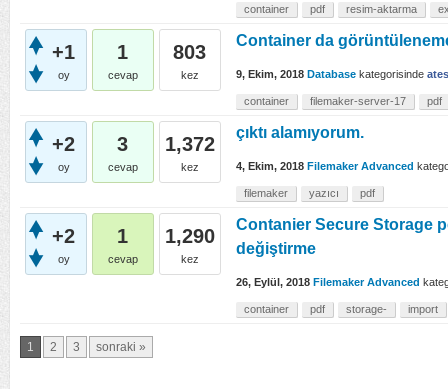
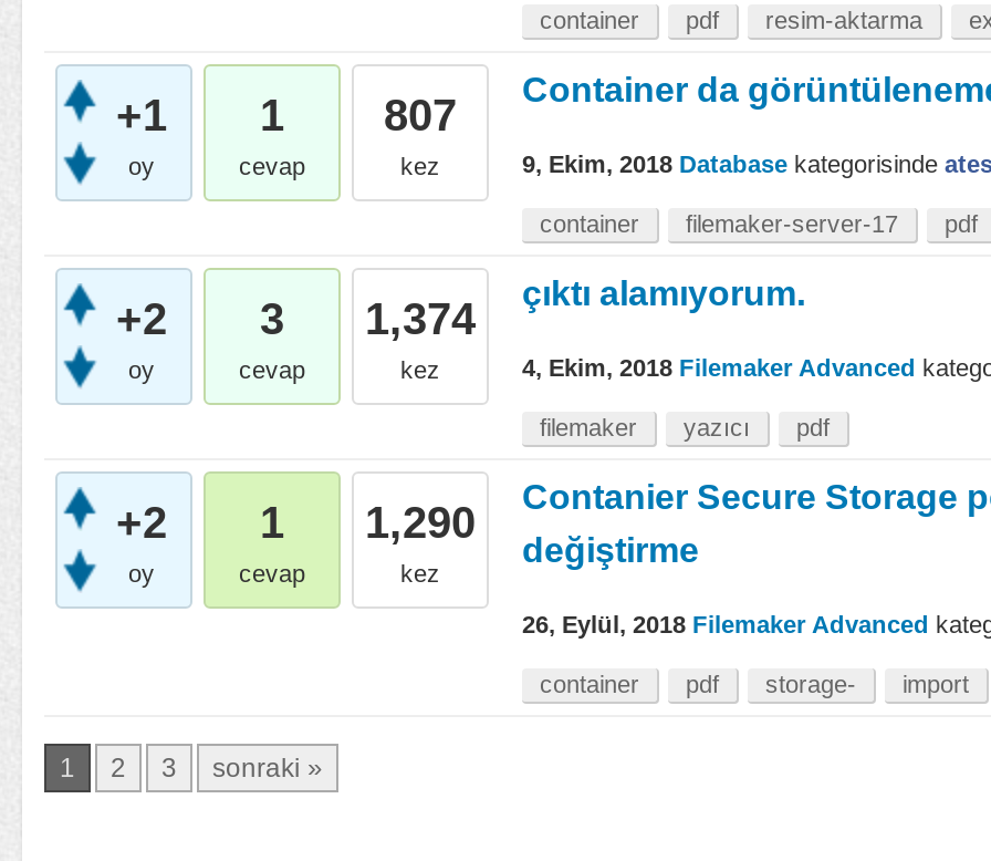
- 803
+ 807

- +2 3 1,372
+ +2 3 1,374
